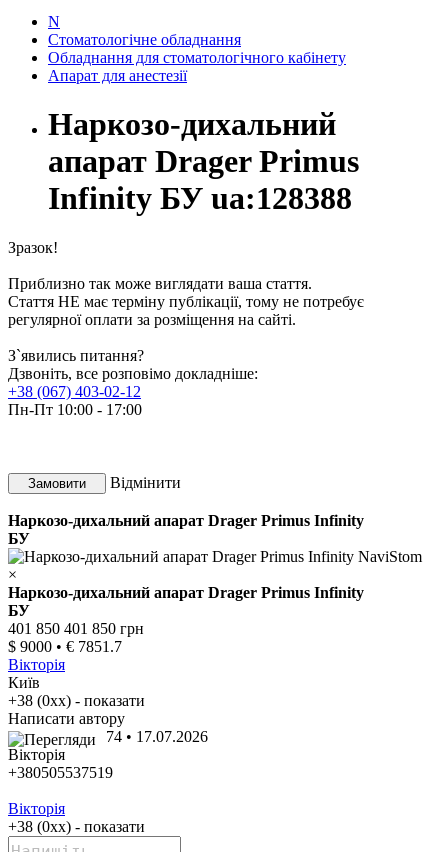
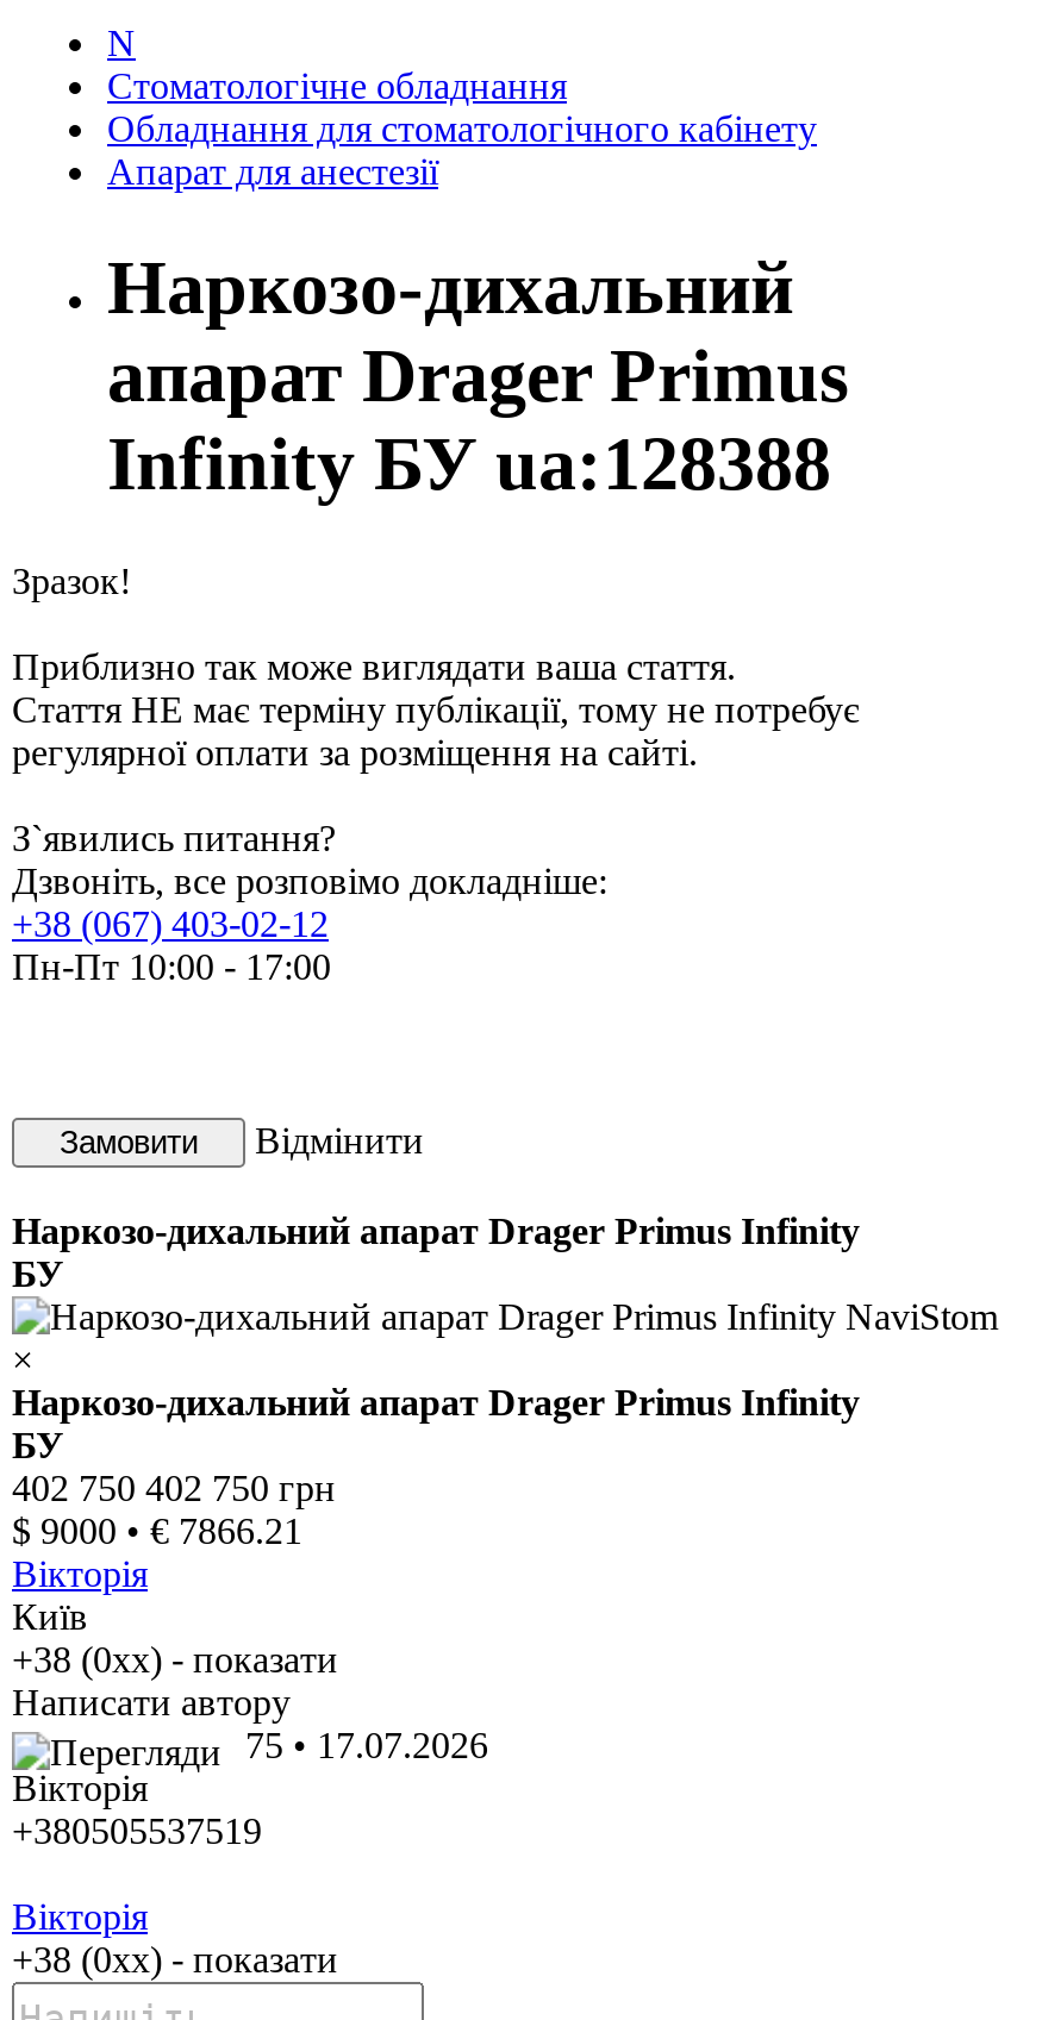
- 401 850 401 850 грн
+ 402 750 402 750 грн

- $ 9000 • € 7851.7
+ $ 9000 • € 7866.21

- 74 • 17.07.2026
+ 75 • 17.07.2026
